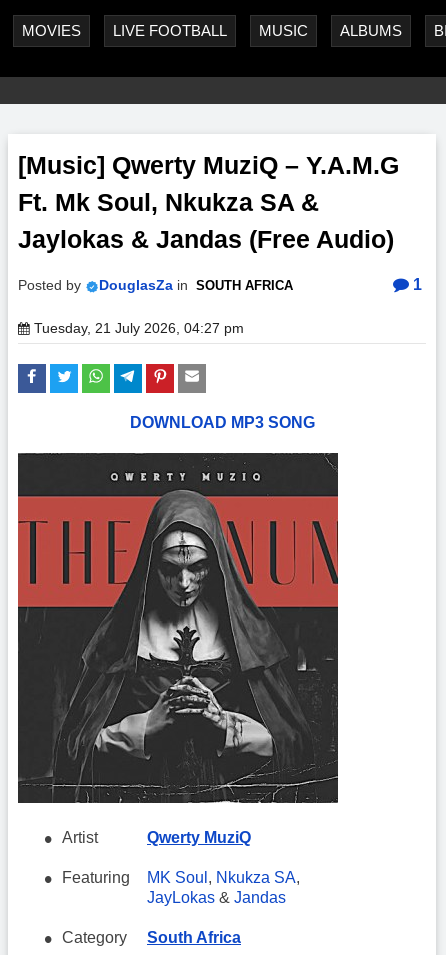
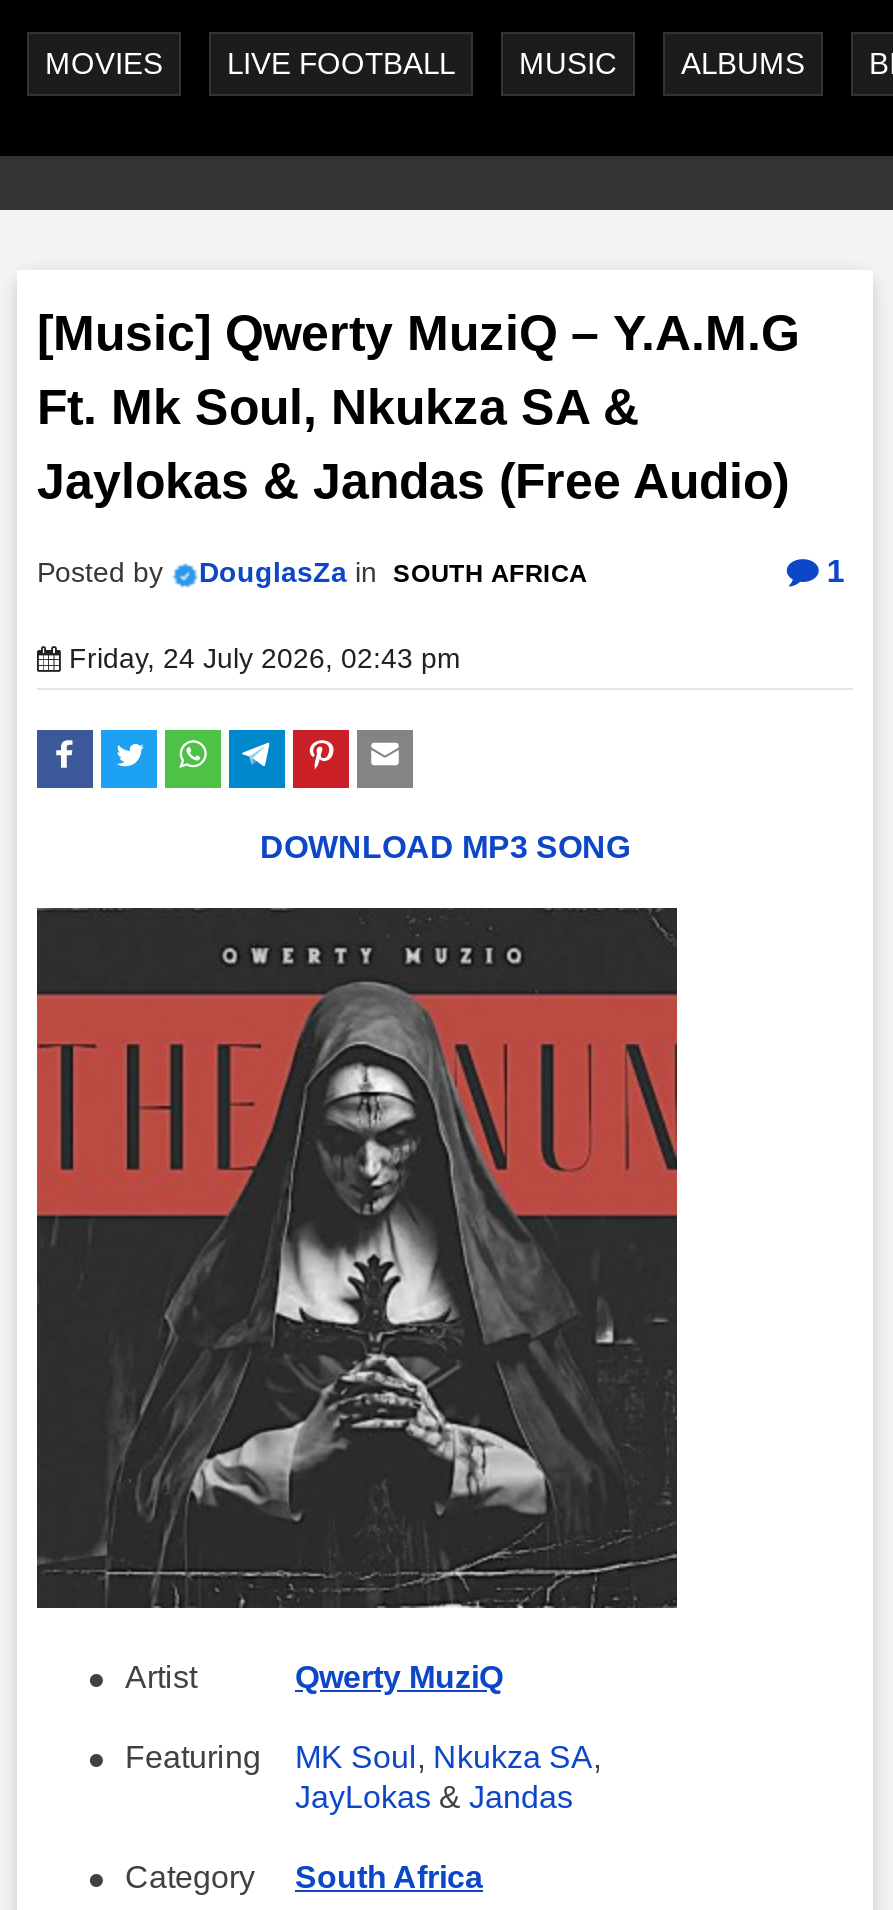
- Tuesday, 21 July 2026, 04:27 pm
+ Friday, 24 July 2026, 02:43 pm
